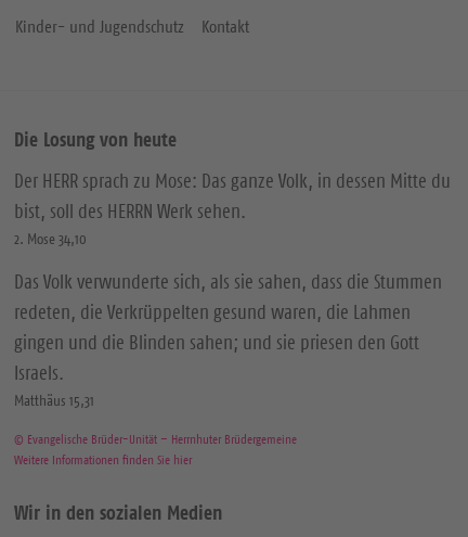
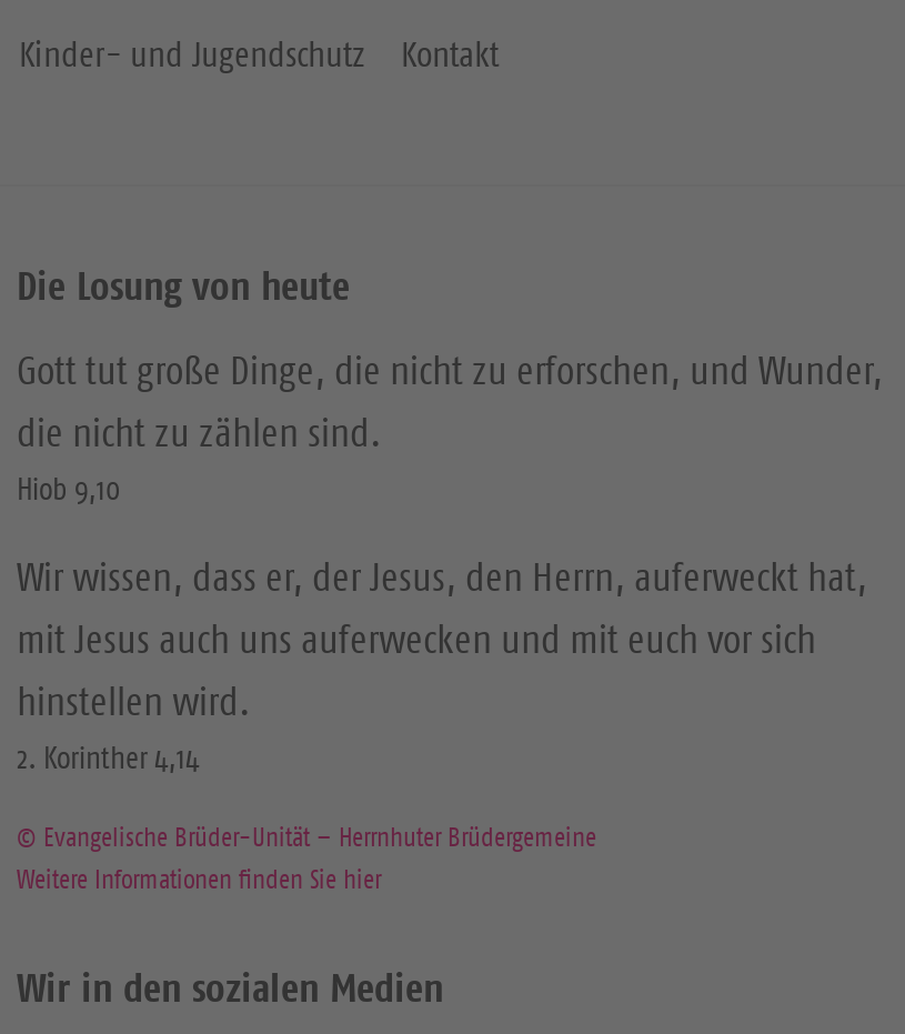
- Der HERR sprach zu Mose: Das ganze Volk, in dessen Mitte du
- bist, soll des HERRN Werk sehen.
- 2. Mose 34,10
+ Gott tut große Dinge, die nicht zu erforschen, und Wunder,
+ die nicht zu zählen sind.
+ Hiob 9,10

- Das Volk verwunderte sich, als sie sahen, dass die Stummen
- redeten, die Verkrüppelten gesund waren, die Lahmen
- gingen und die Blinden sahen; und sie priesen den Gott
- Israels.
- Matthäus 15,31
+ Wir wissen, dass er, der Jesus, den Herrn, auferweckt hat,
+ mit Jesus auch uns auferwecken und mit euch vor sich
+ hinstellen wird.
+ 2. Korinther 4,14
